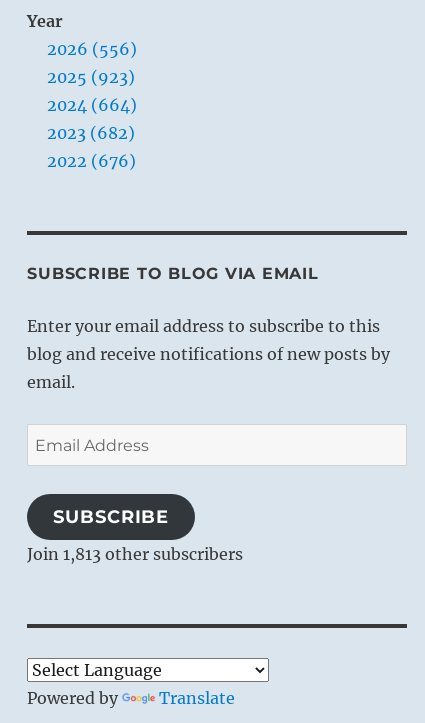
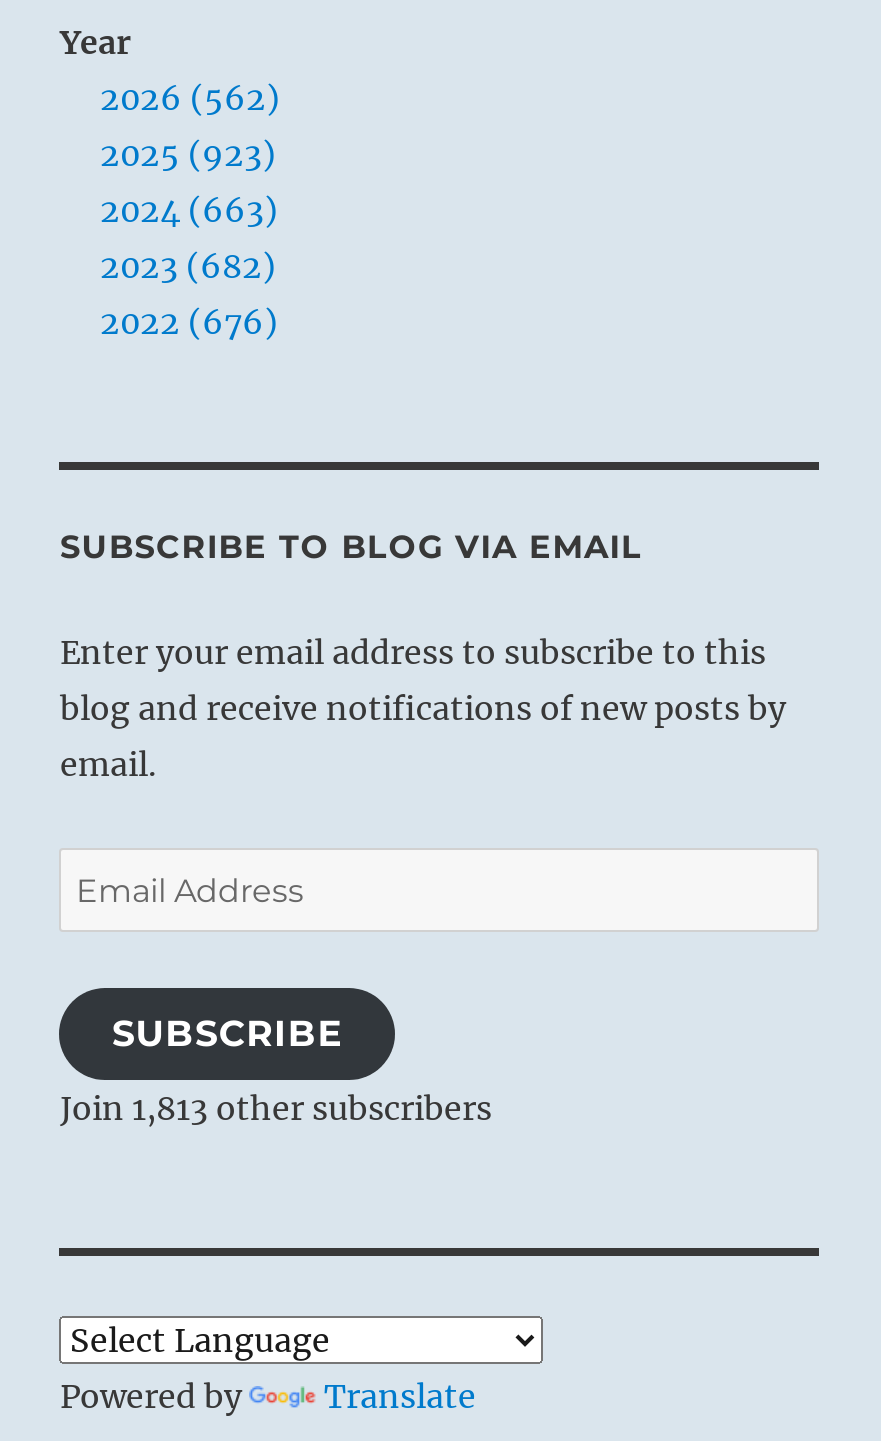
- 2026 (556)
+ 2026 (562)

- 2024 (664)
+ 2024 (663)
